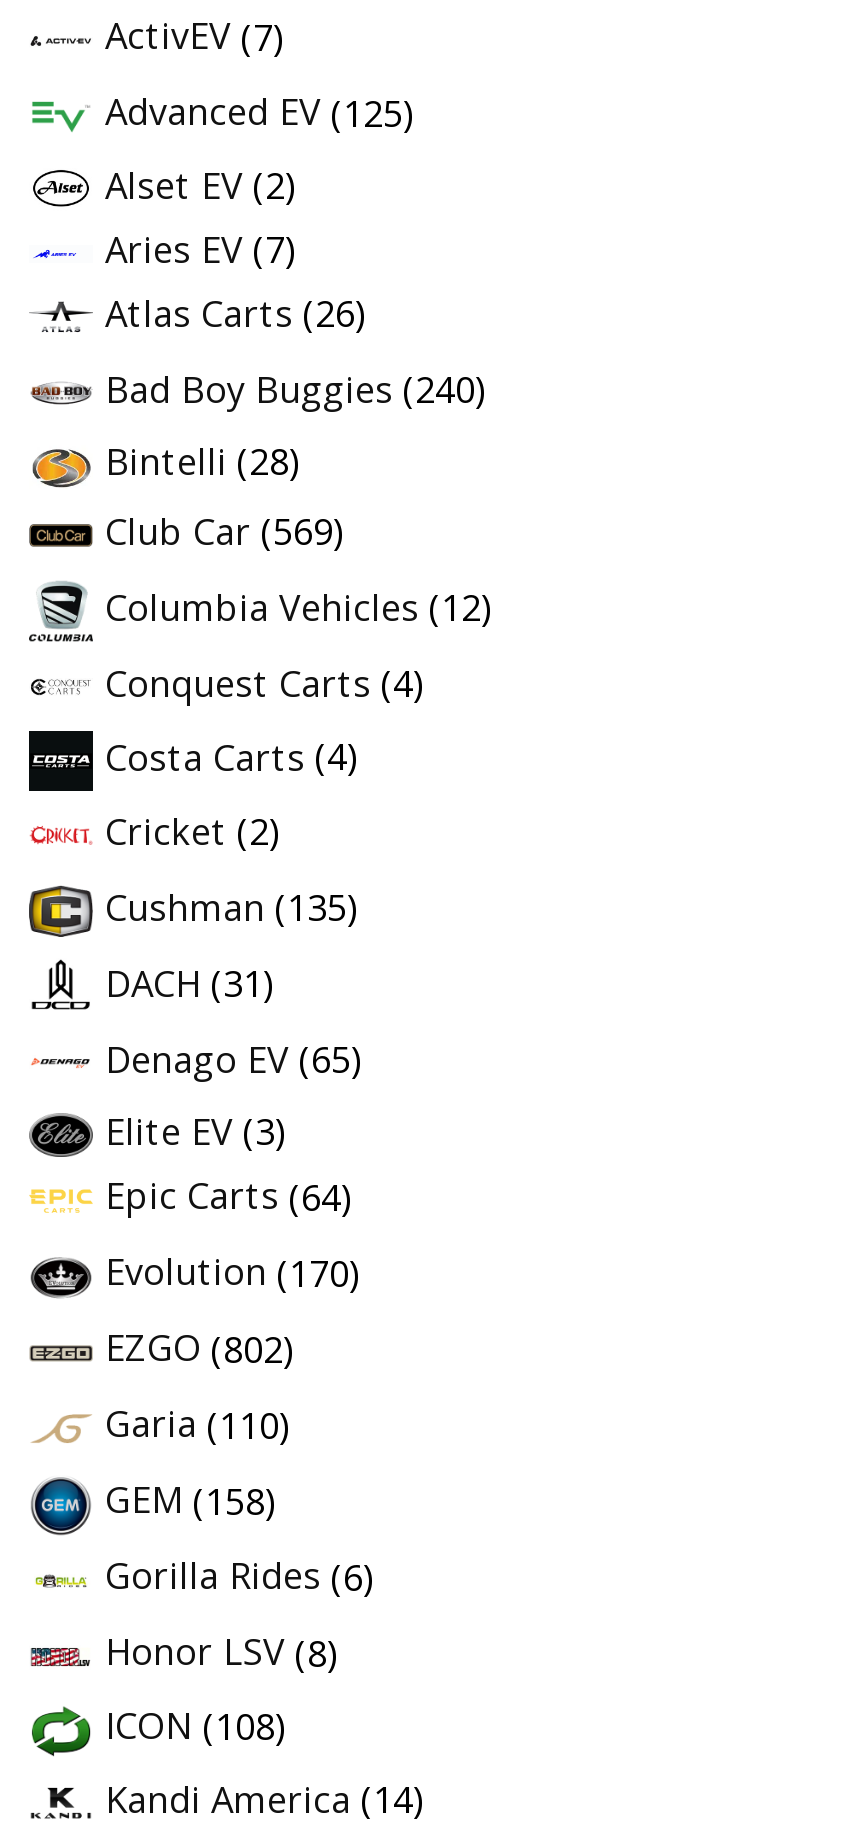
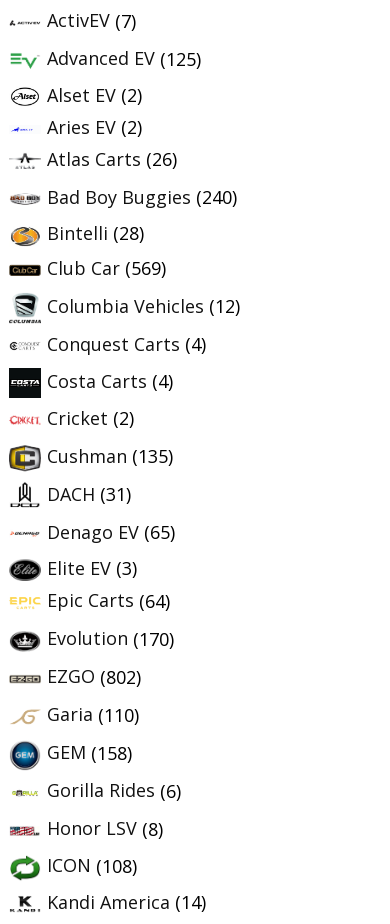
- Aries EV (7)
+ Aries EV (2)
